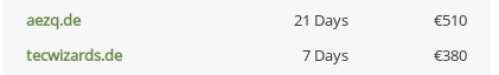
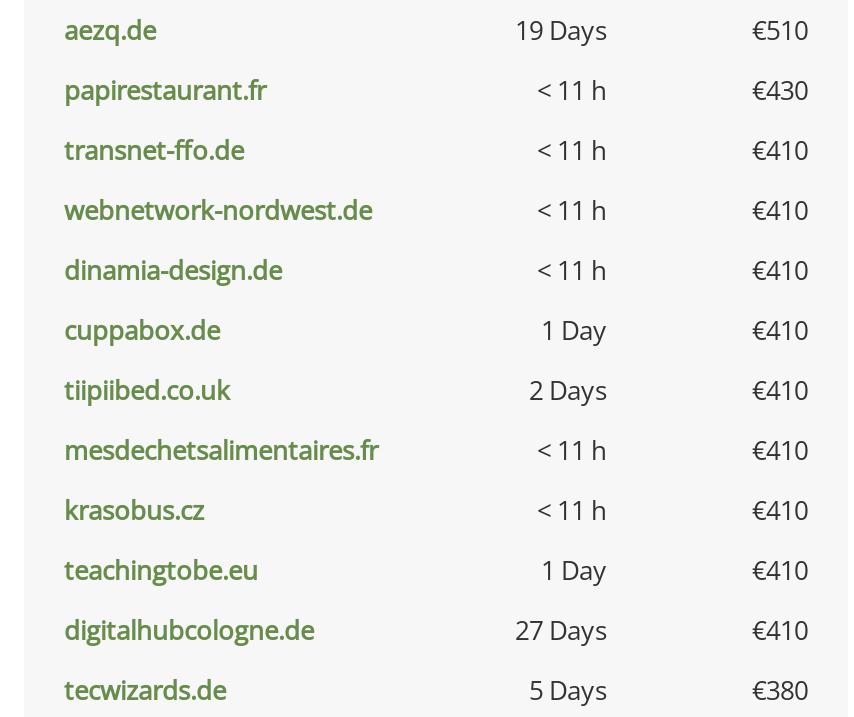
- 21 Days
+ 19 Days

+ papirestaurant.fr
+ < 11 h
+ €430
+ transnet-ffo.de
+ < 11 h
+ €410
+ webnetwork-nordwest.de
+ < 11 h
+ €410
+ dinamia-design.de
+ < 11 h
+ €410
+ cuppabox.de
+ 1 Day
+ €410
+ tiipiibed.co.uk
+ 2 Days
+ €410
+ mesdechetsalimentaires.fr
+ < 11 h
+ €410
+ krasobus.cz
+ < 11 h
+ €410
+ teachingtobe.eu
+ 1 Day
+ €410
+ digitalhubcologne.de
+ 27 Days
+ €410

- 7 Days
+ 5 Days
